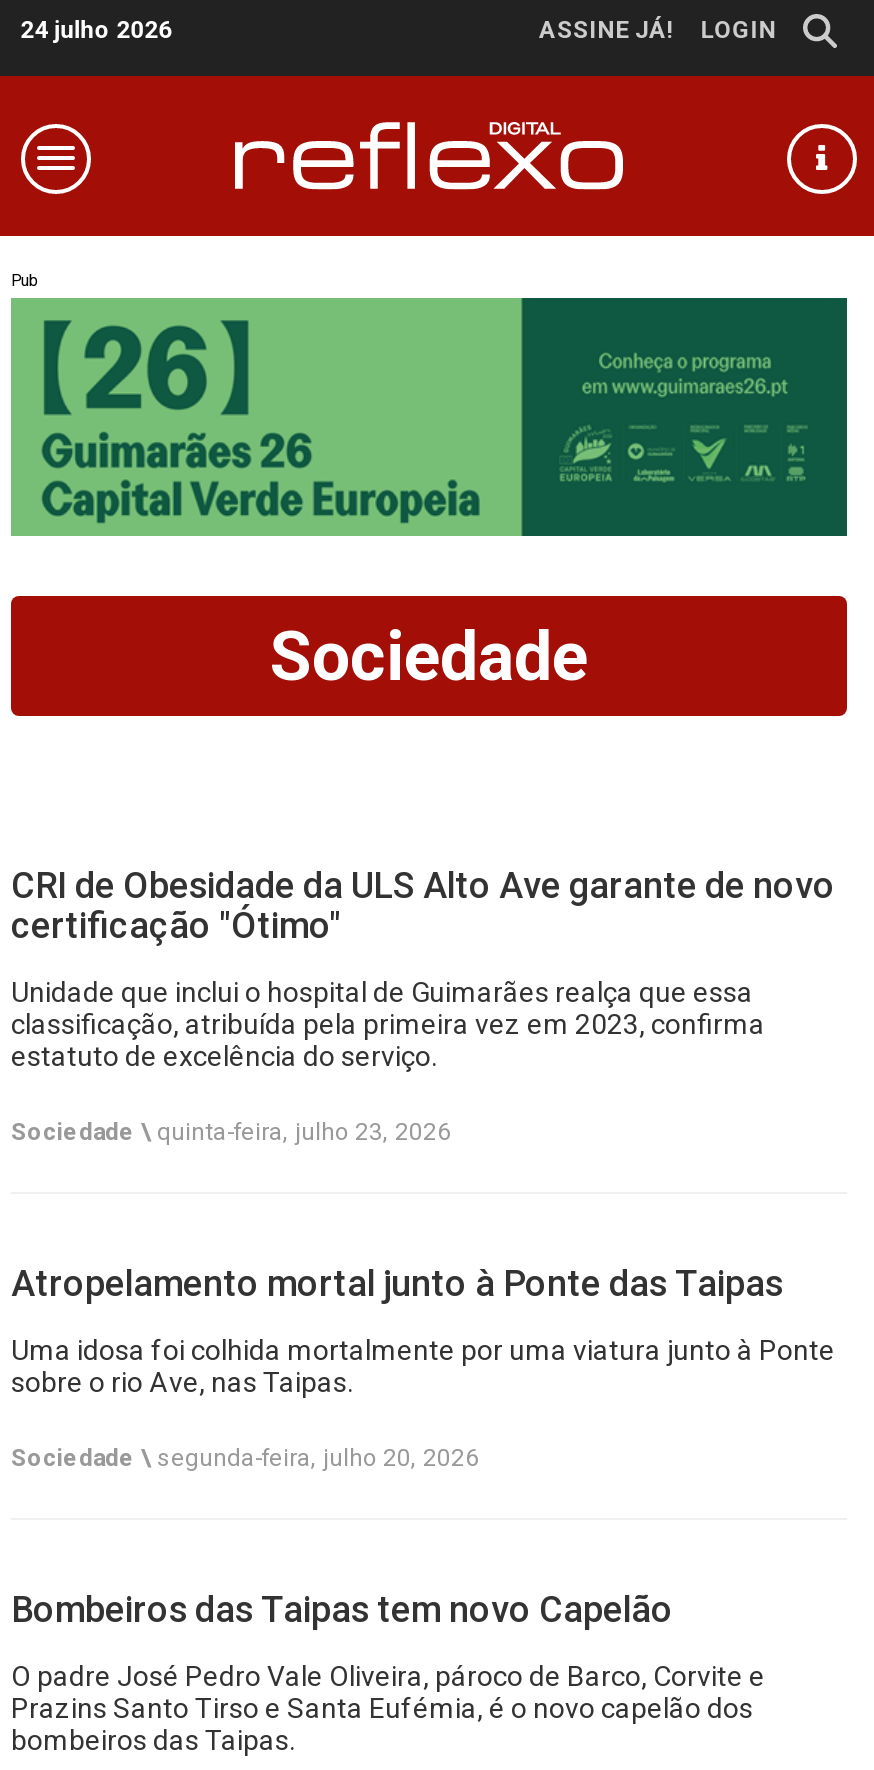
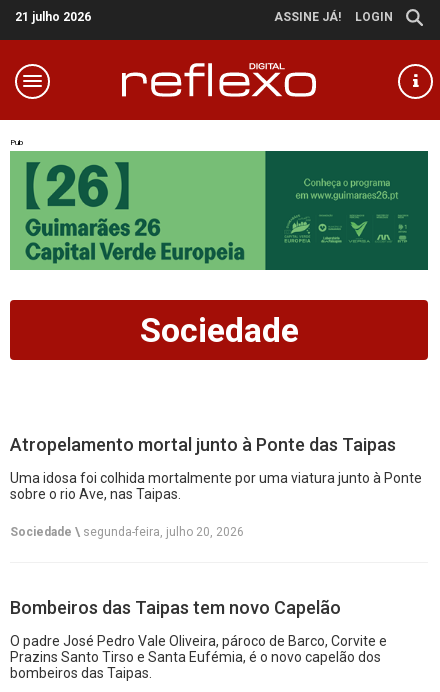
- 24 julho 2026
+ 21 julho 2026

- CRI de Obesidade da ULS Alto Ave garante de novo
- certificação "Ótimo"
- Unidade que inclui o hospital de Guimarães realça que essa
- classificação, atribuída pela primeira vez em 2023, confirma
- estatuto de excelência do serviço.
- Sociedade \ quinta-feira, julho 23, 2026
